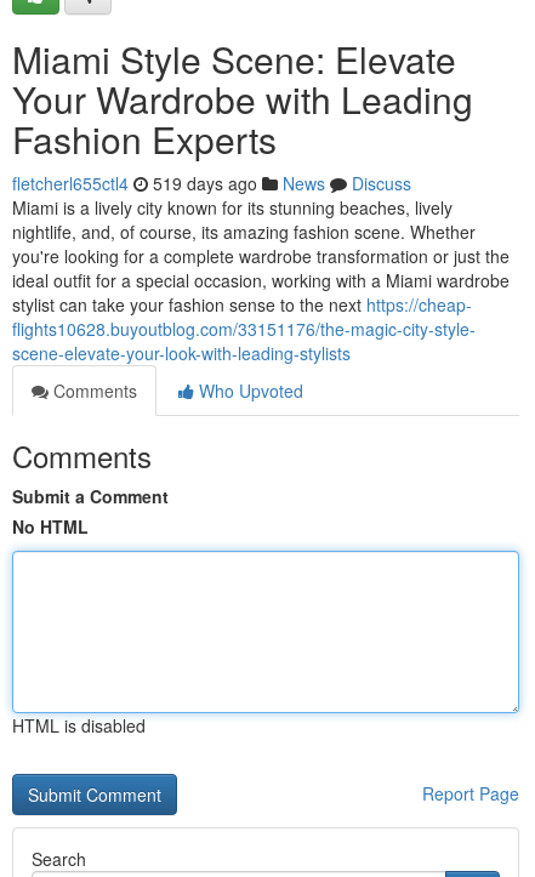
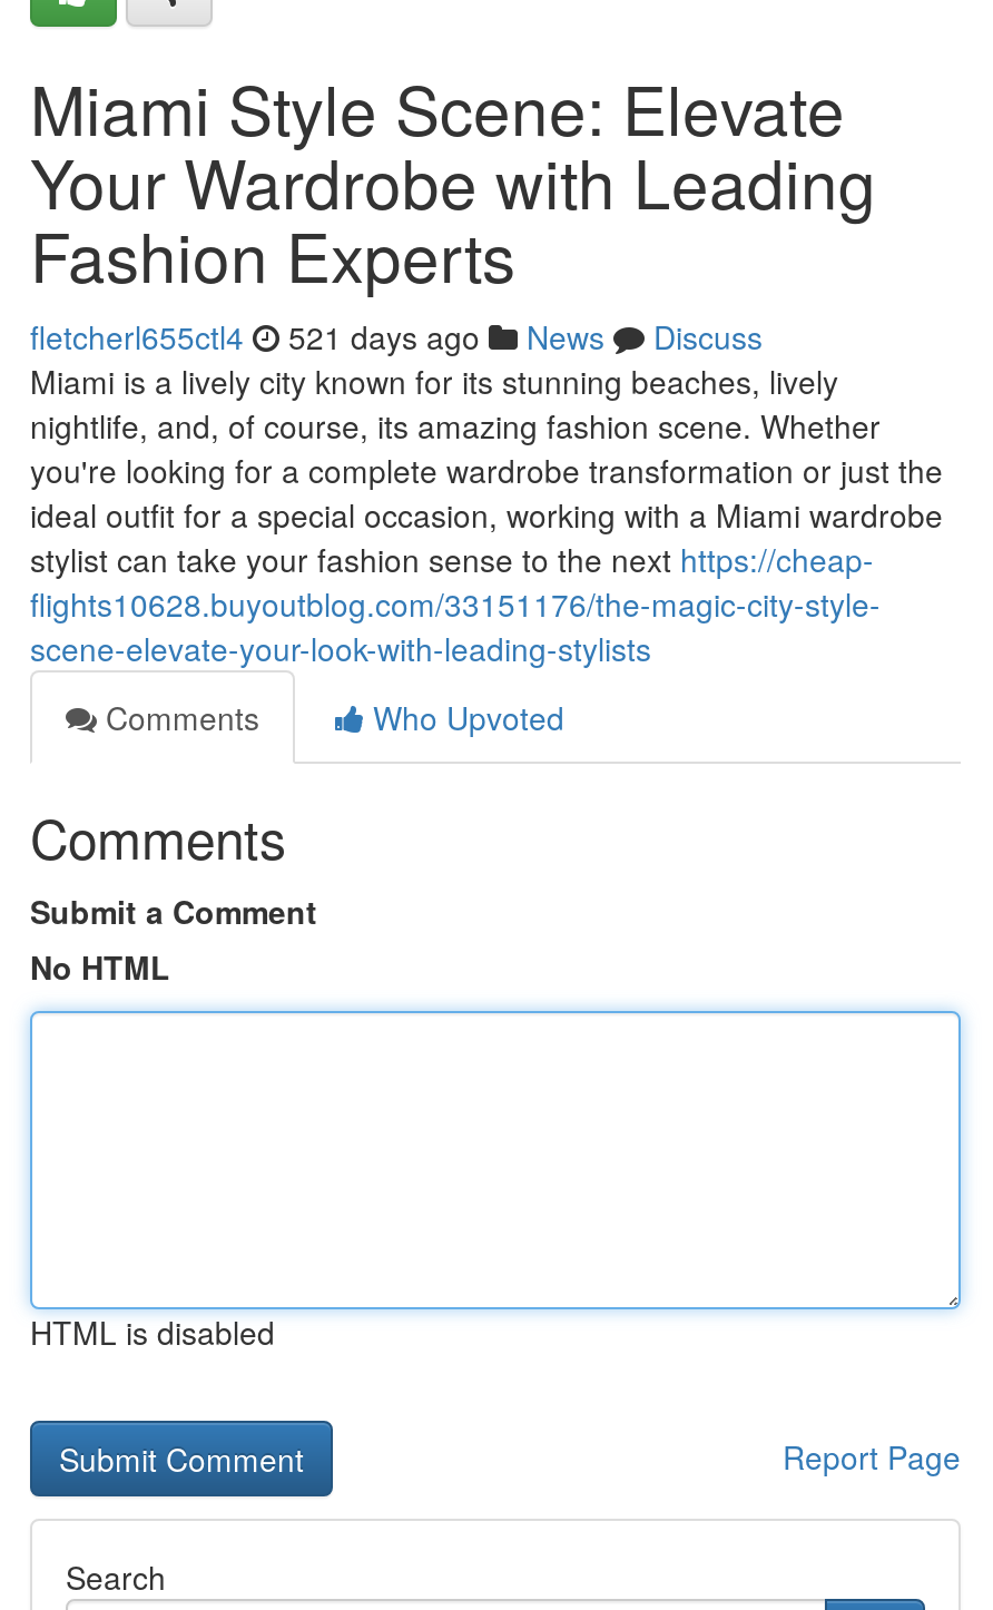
- fletcherl655ctl4 519 days ago News Discuss
+ fletcherl655ctl4 521 days ago News Discuss
